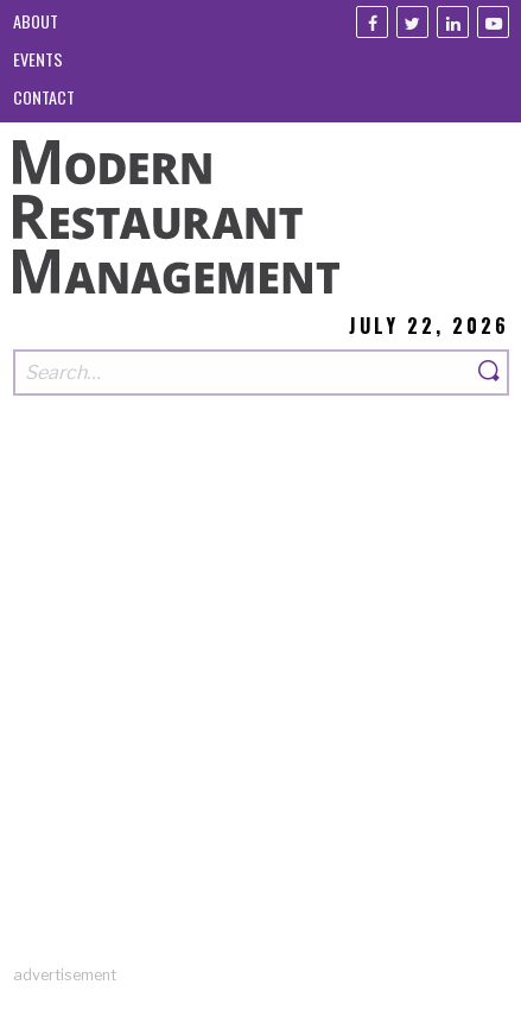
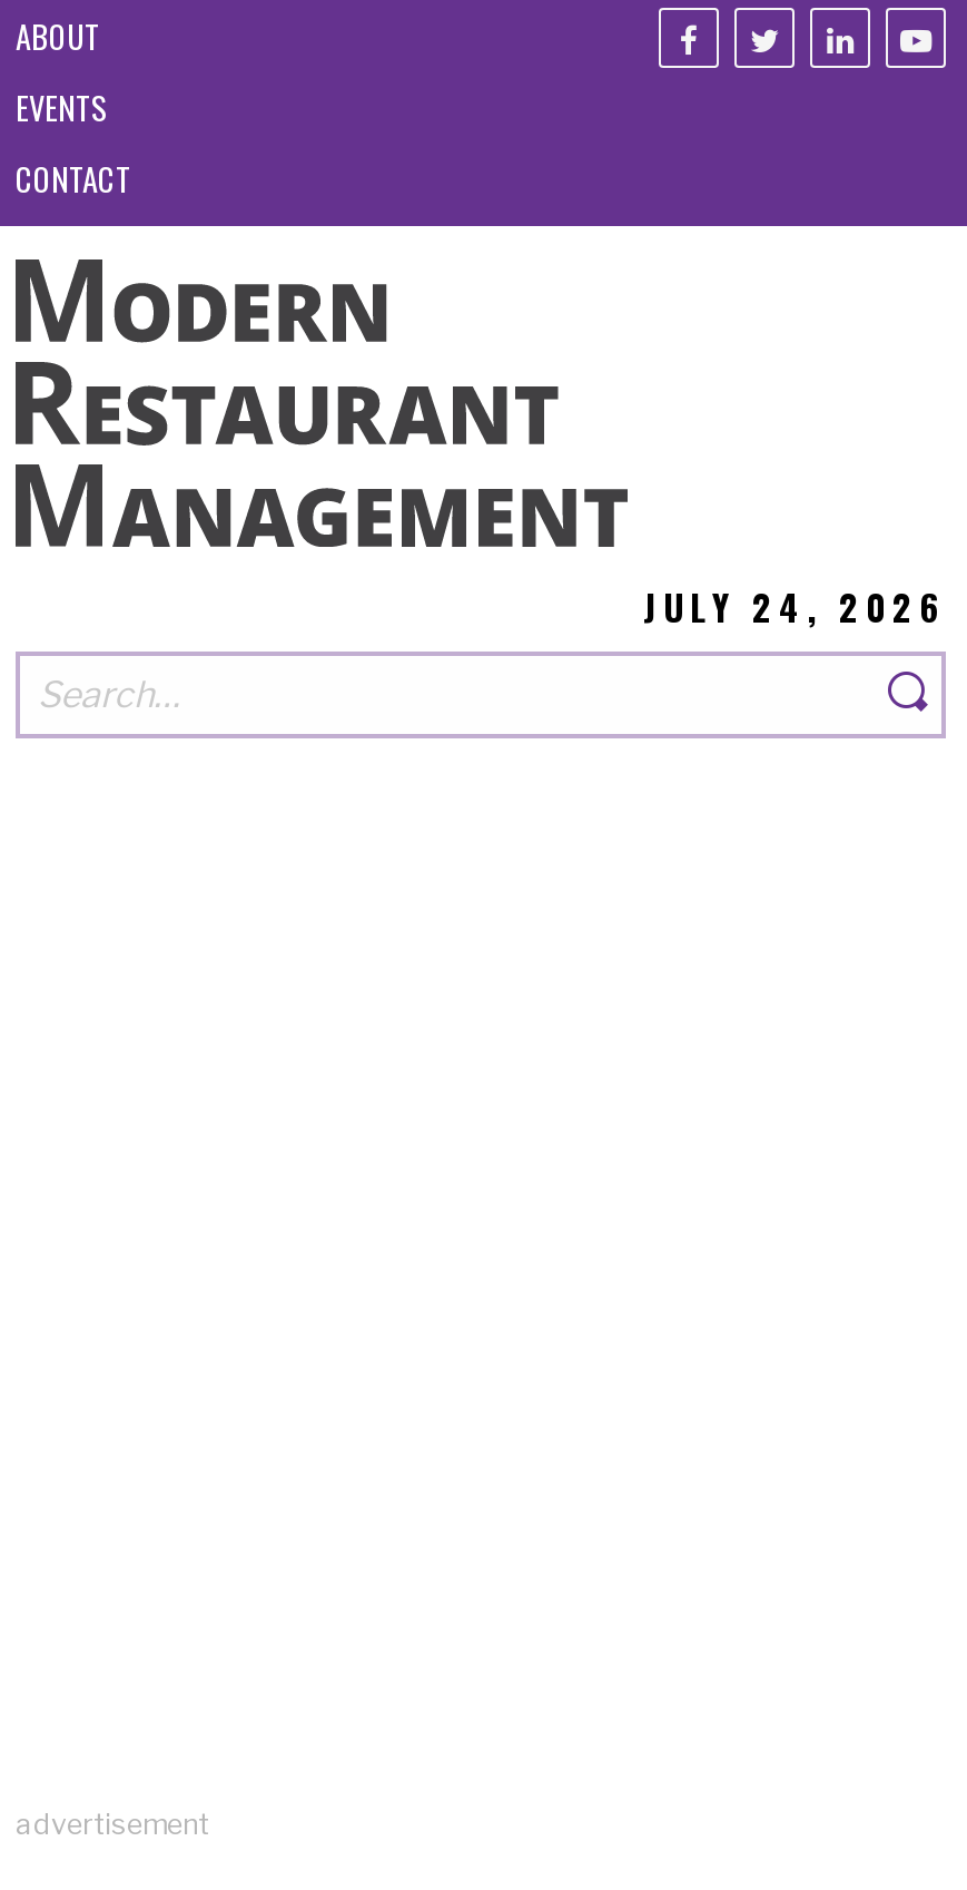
- JULY 22, 2026
+ JULY 24, 2026
